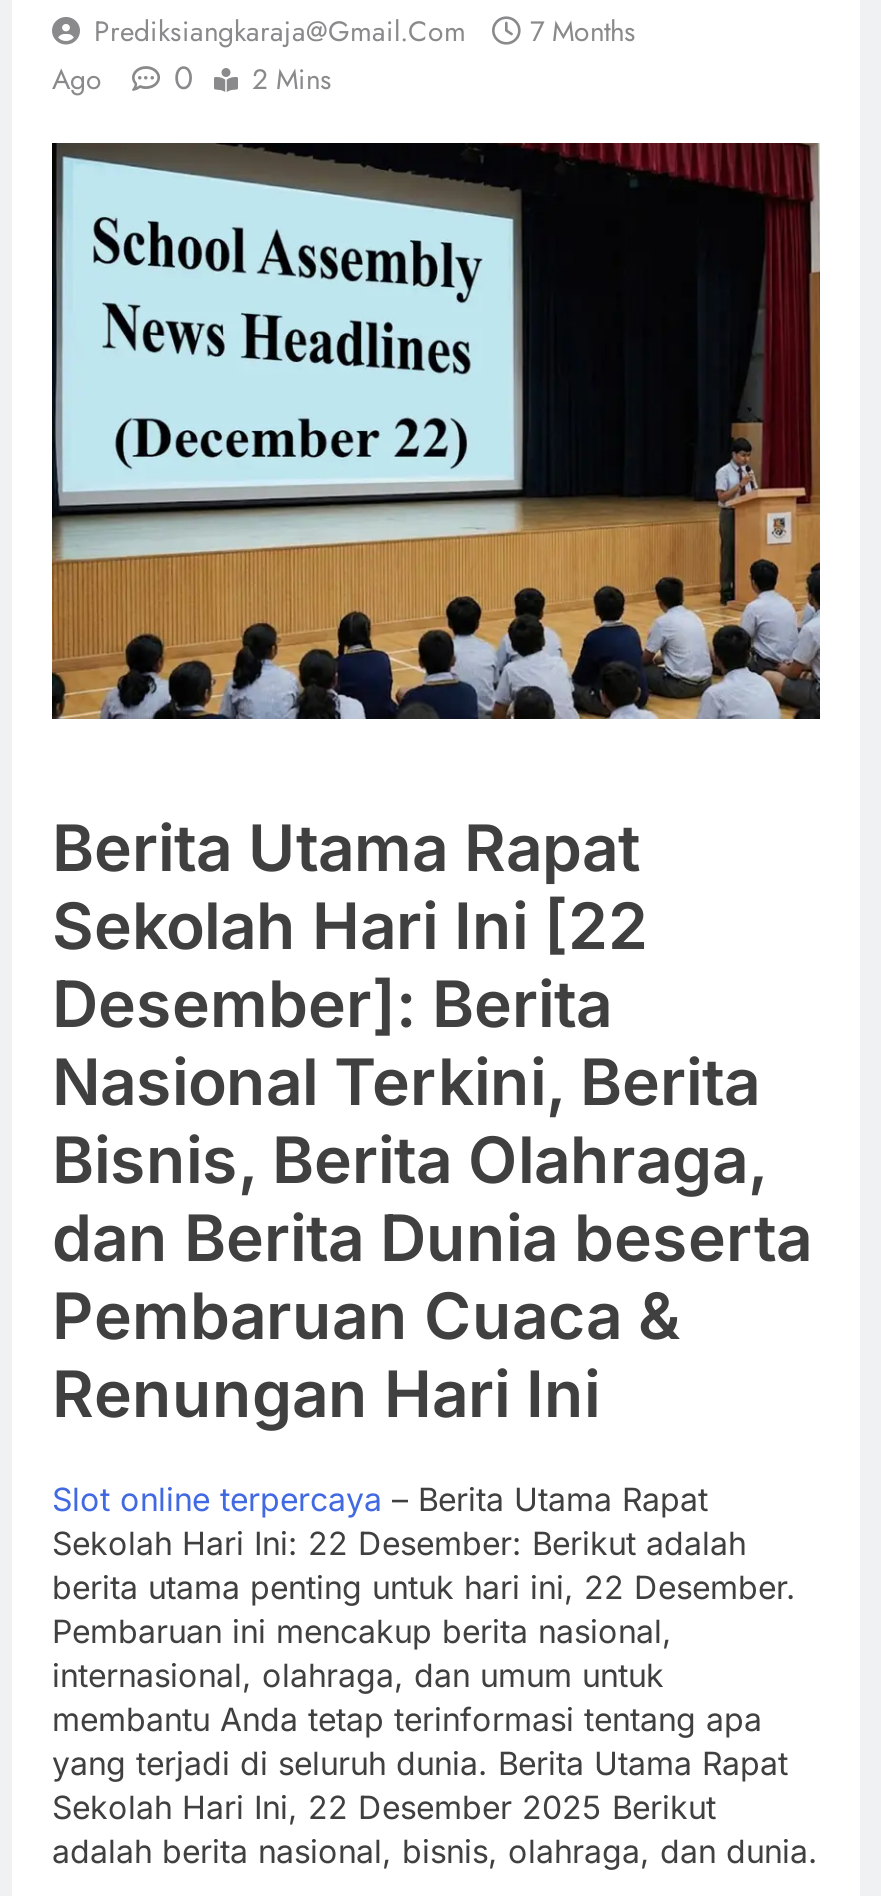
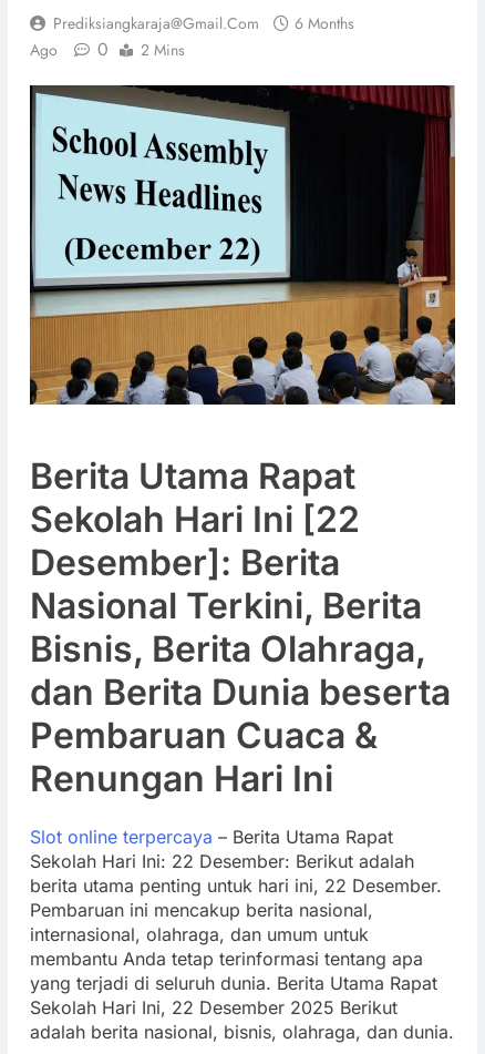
- Prediksiangkaraja@gmail.com 7 Months
+ Prediksiangkaraja@gmail.com 6 Months
